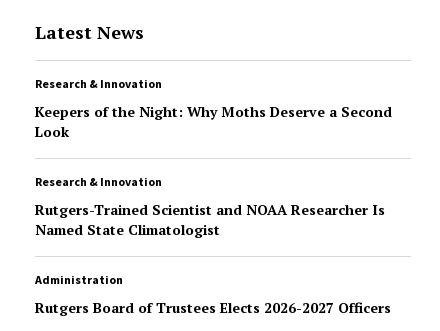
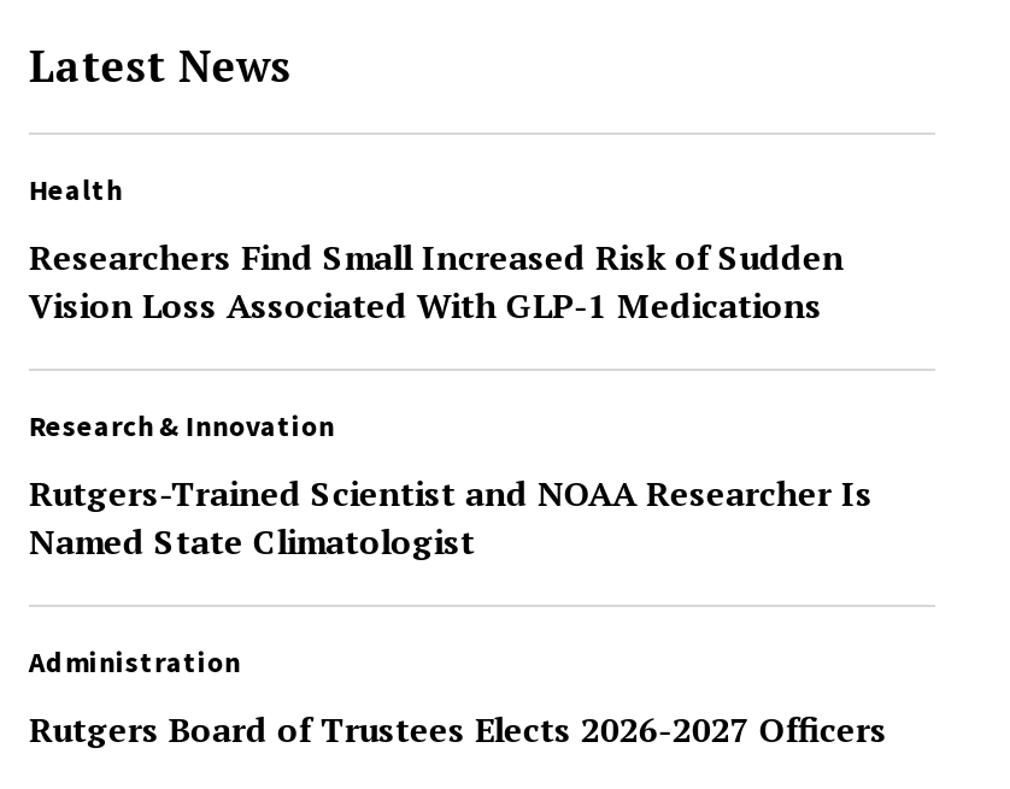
- Research & Innovation
+ Health

- Keepers of the Night: Why Moths Deserve a Second
- Look
+ Researchers Find Small Increased Risk of Sudden
+ Vision Loss Associated With GLP-1 Medications
